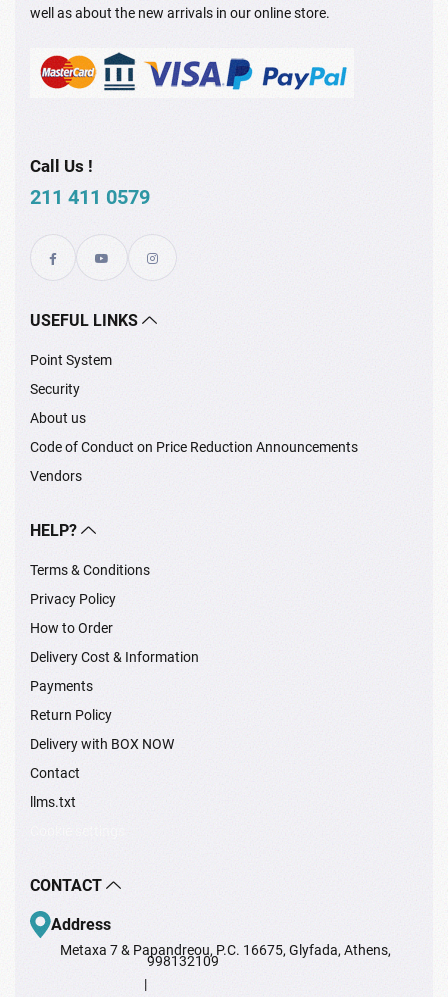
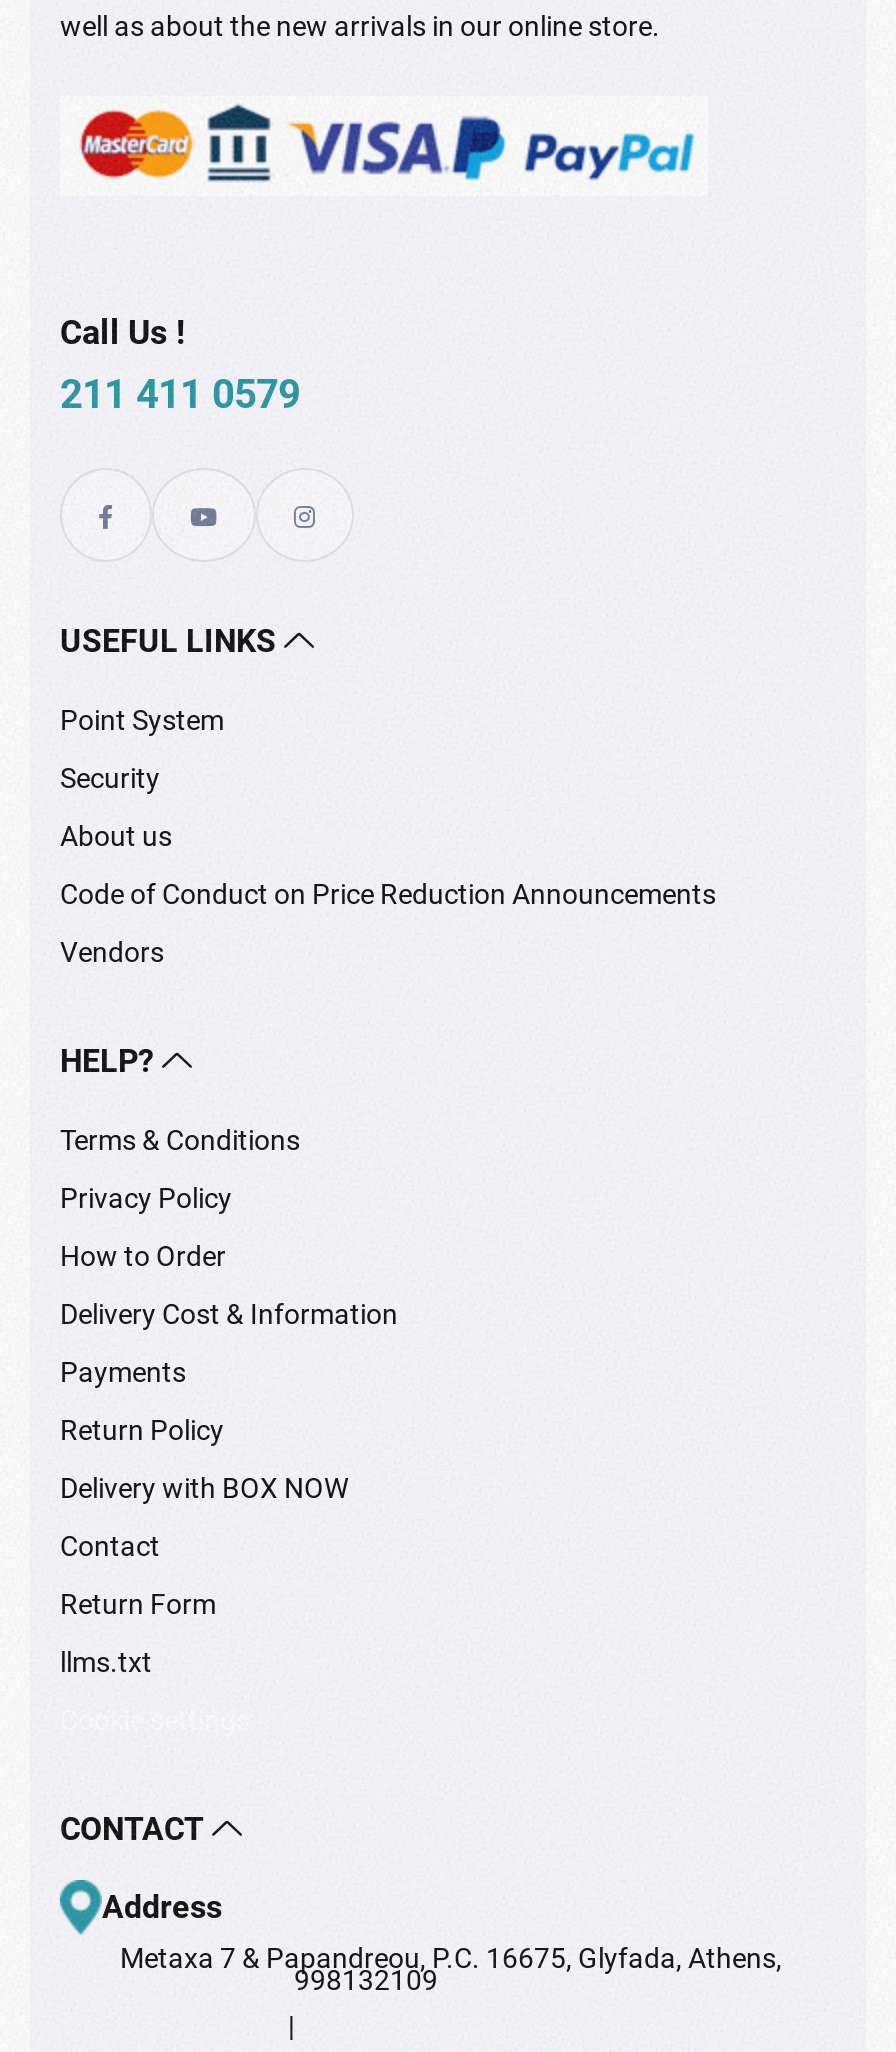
+ Return Form
